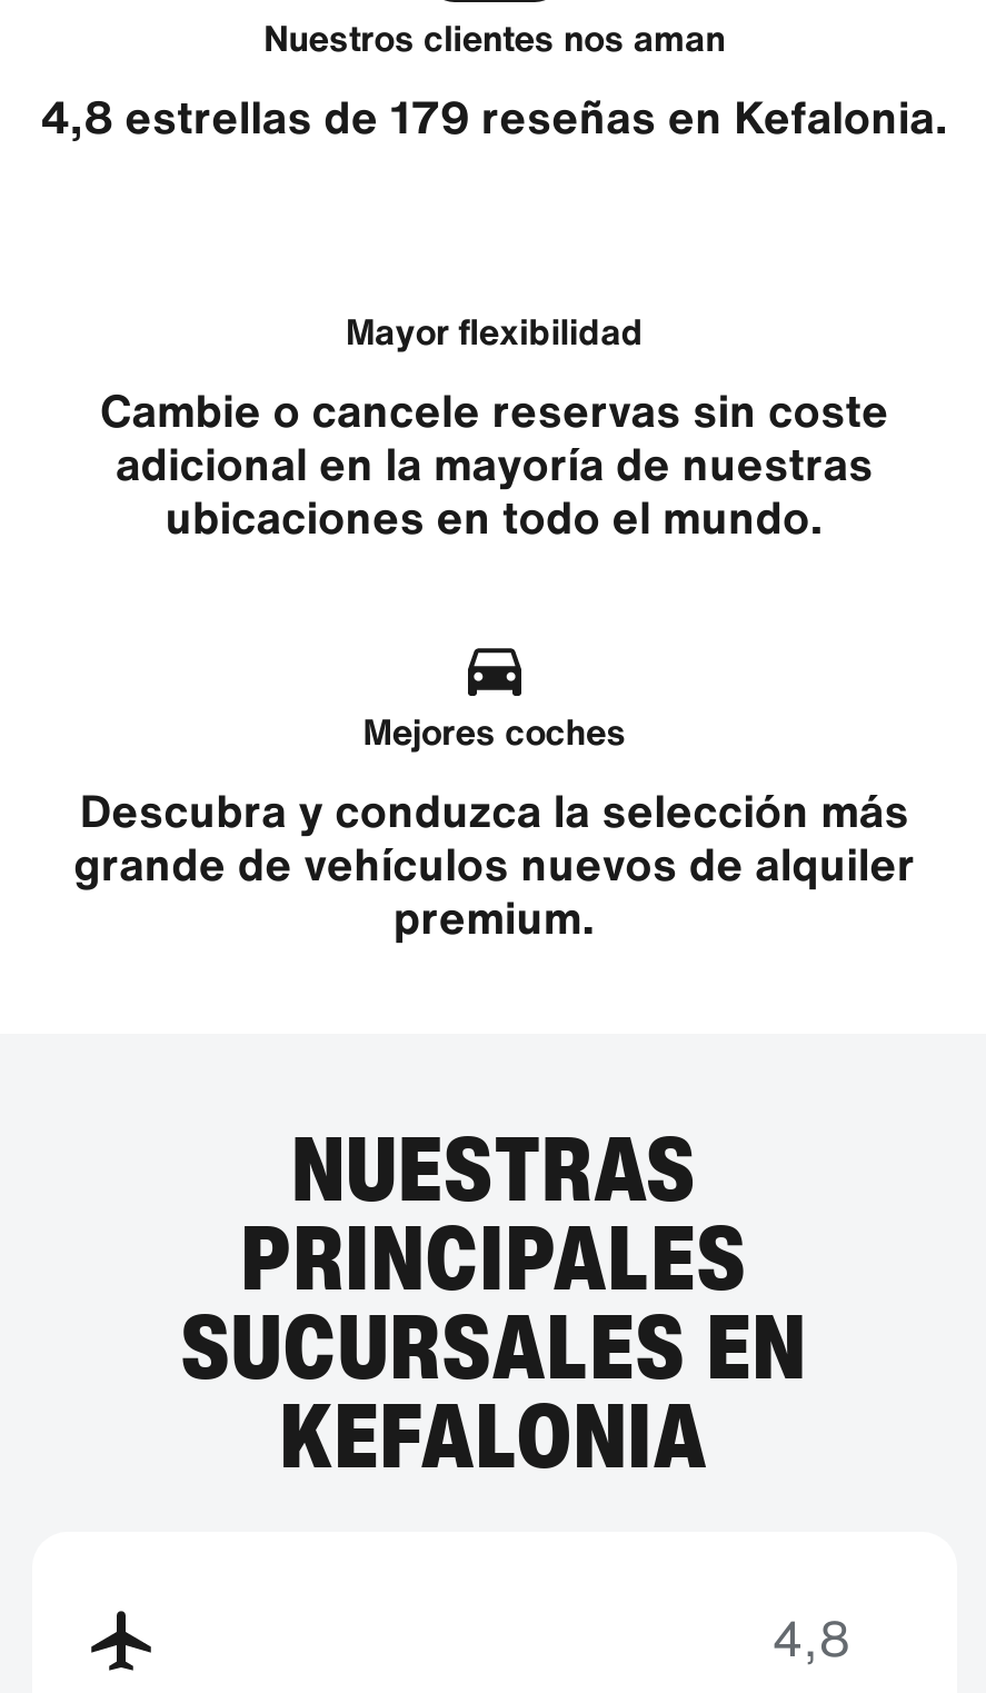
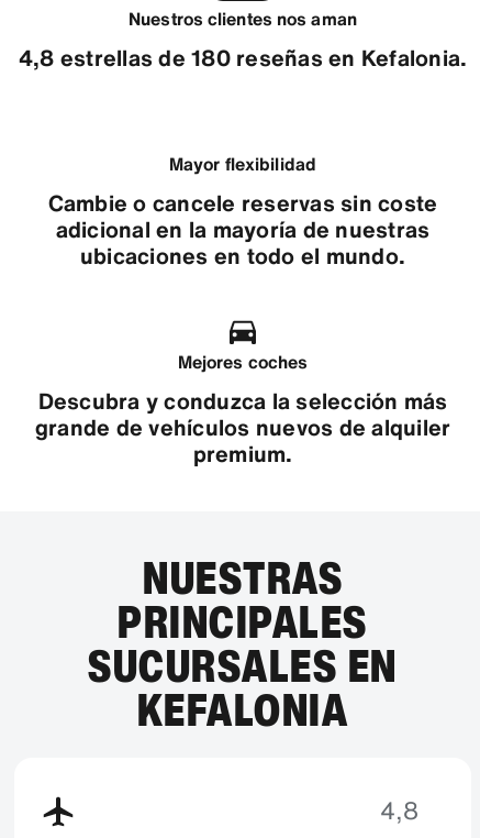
- 4,8 estrellas de 179 reseñas en Kefalonia.
+ 4,8 estrellas de 180 reseñas en Kefalonia.
